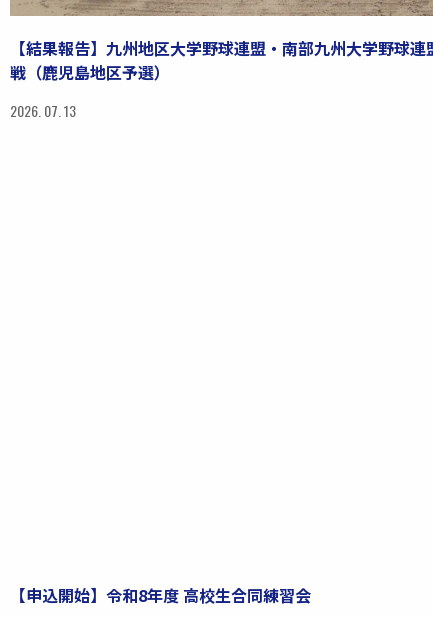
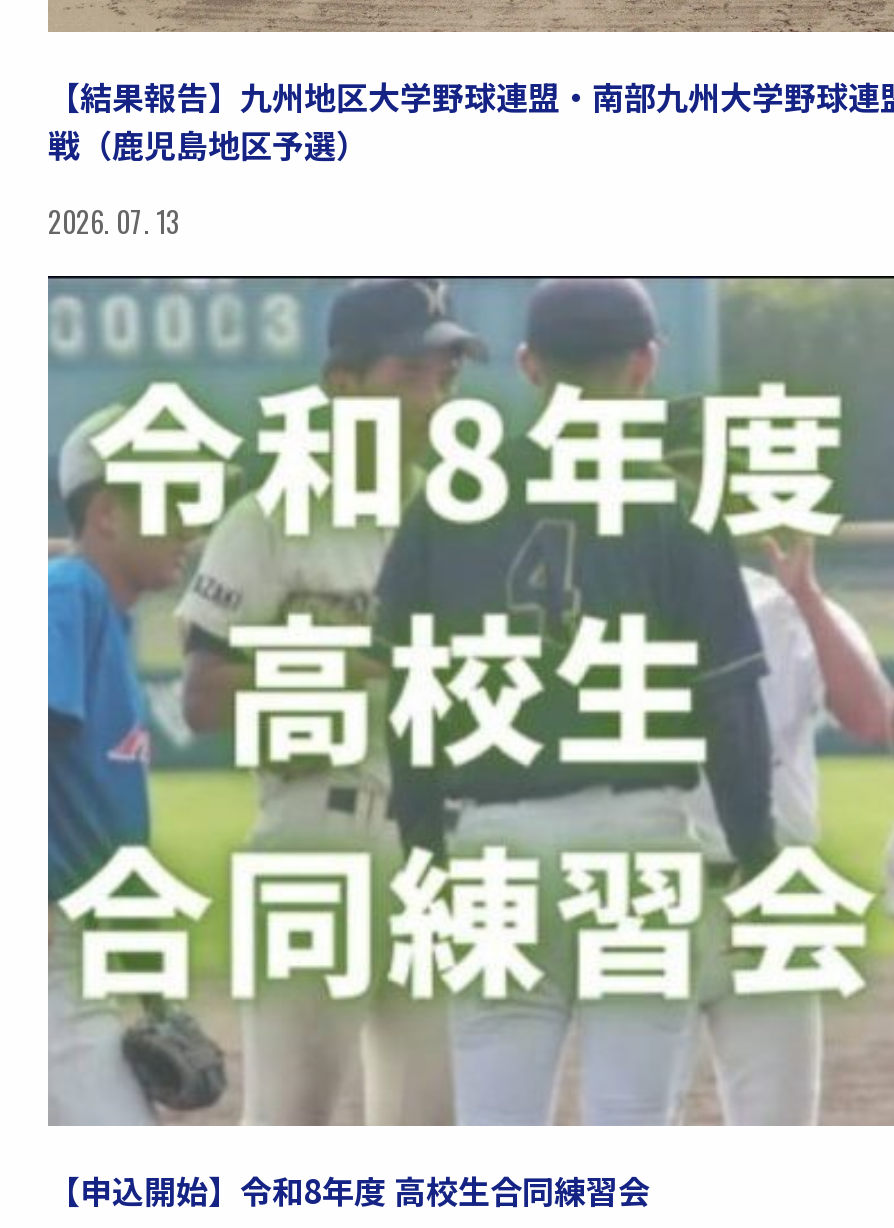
+ [image]
